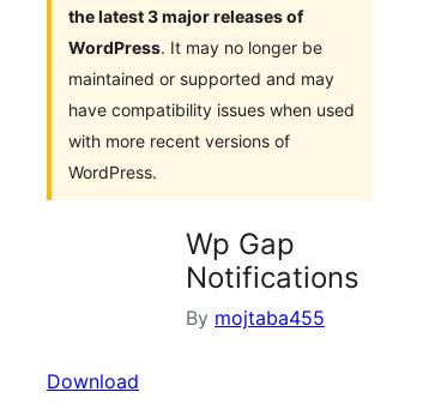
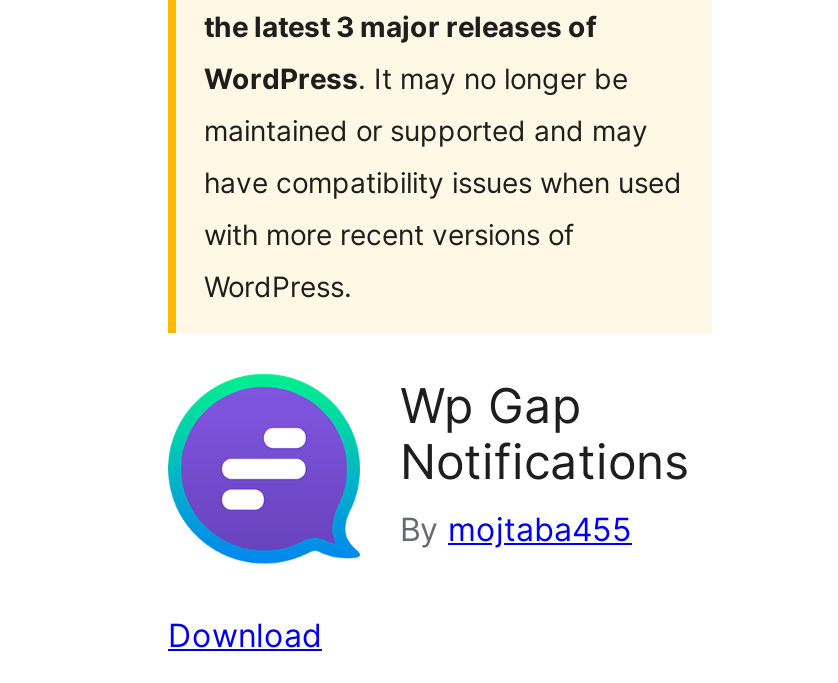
+ [image]
